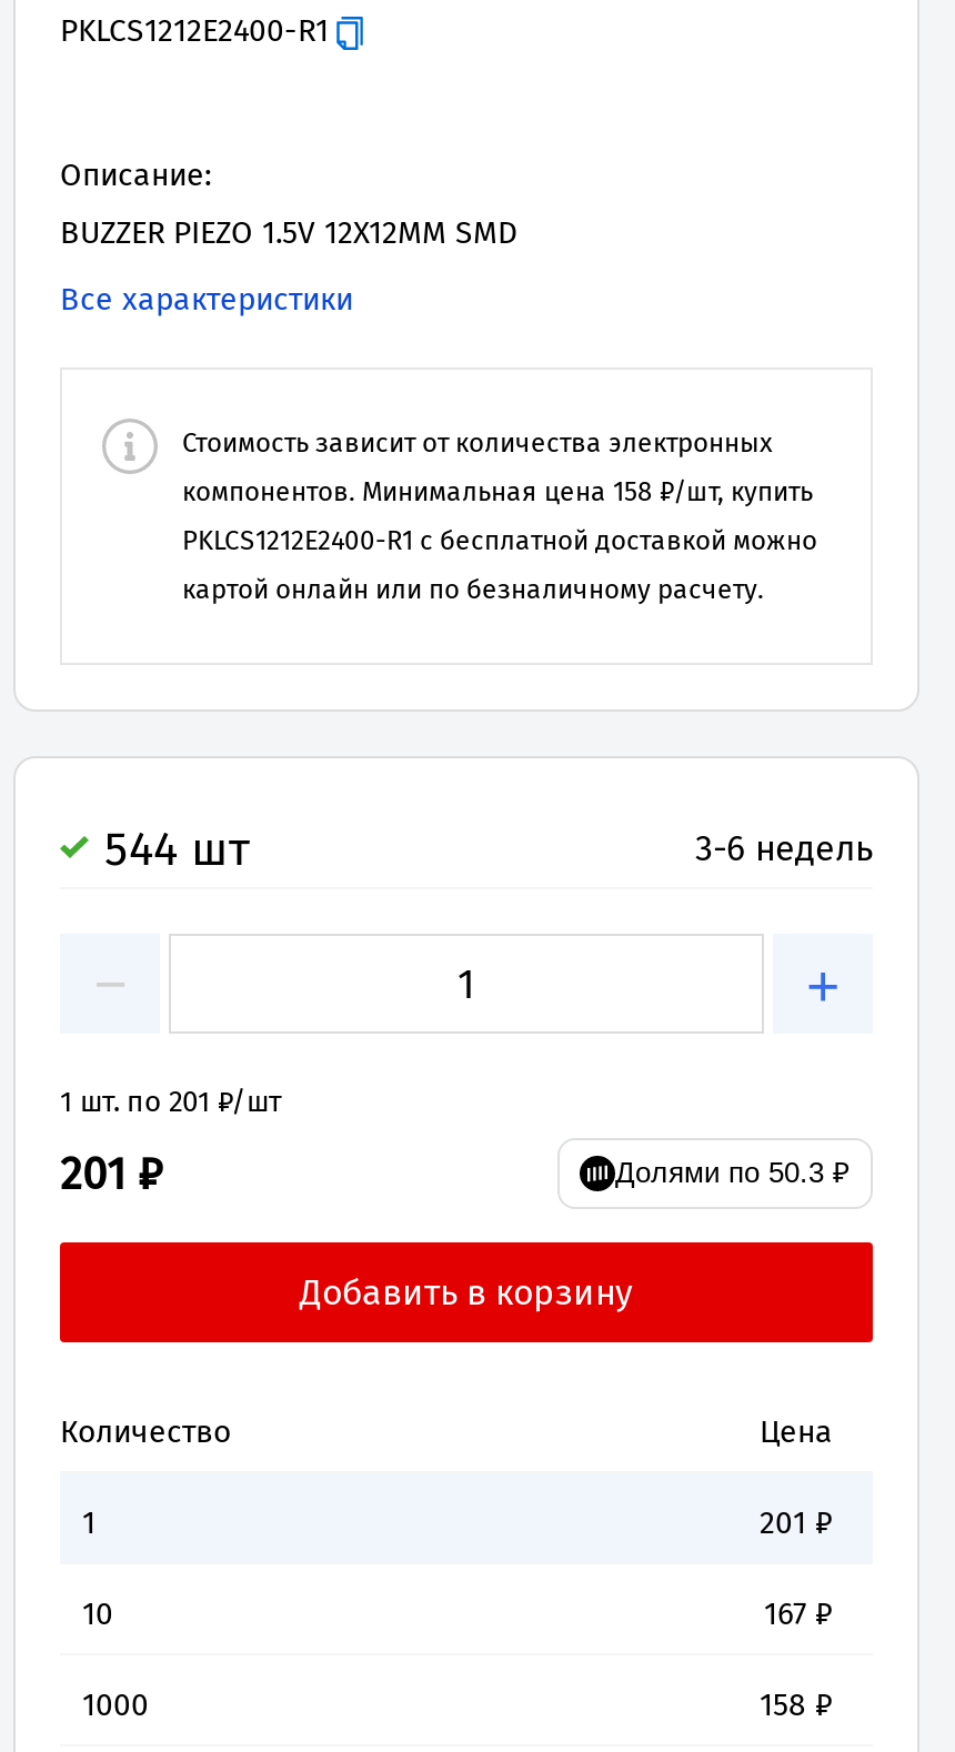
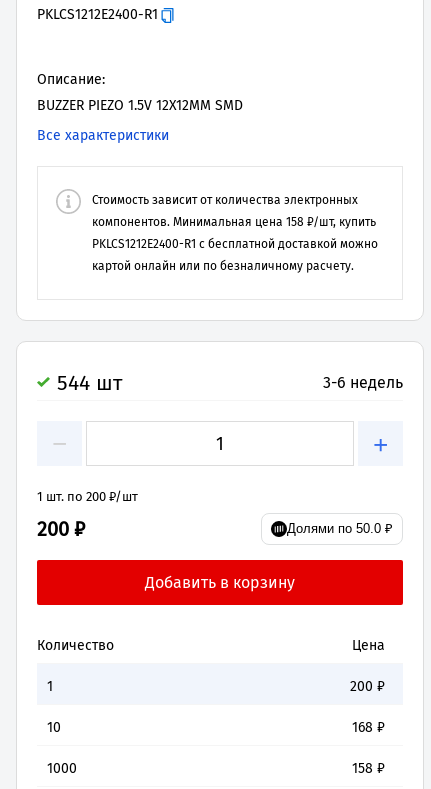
- 1 шт. по 201 ₽/шт
+ 1 шт. по 200 ₽/шт

- 201 ₽
+ 200 ₽

- Долями по 50.3 ₽
+ Долями по 50.0 ₽

- 201 ₽
+ 200 ₽

- 167 ₽
+ 168 ₽
